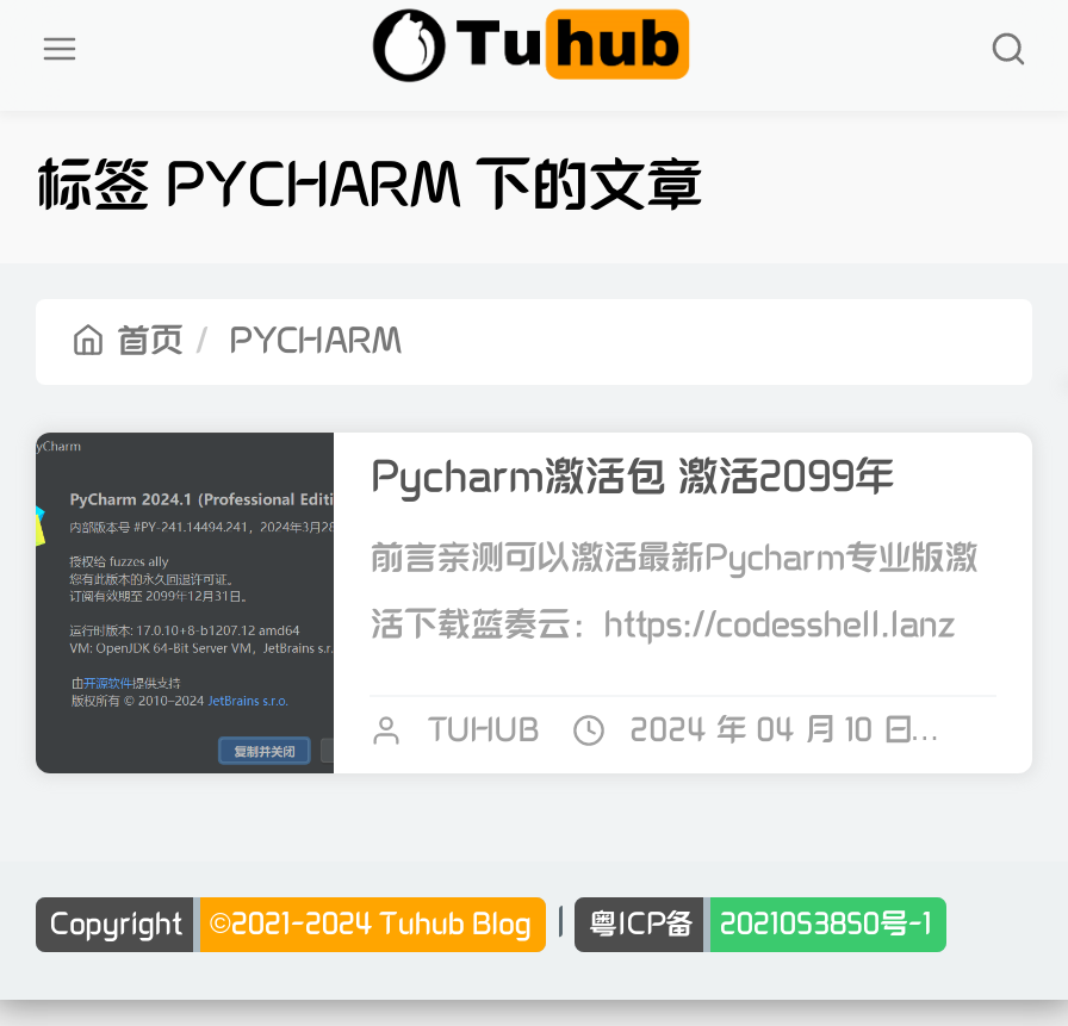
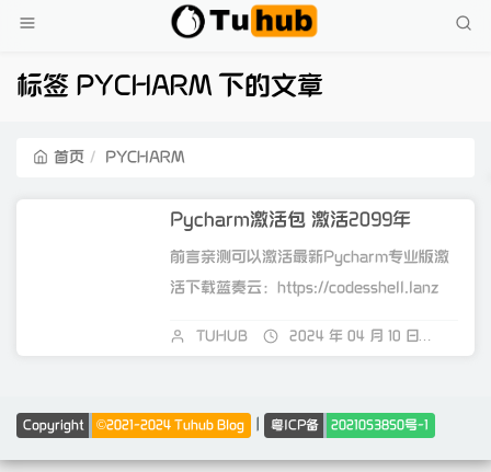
- [image]
